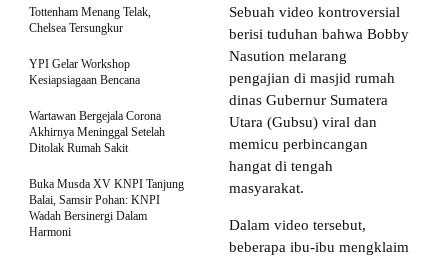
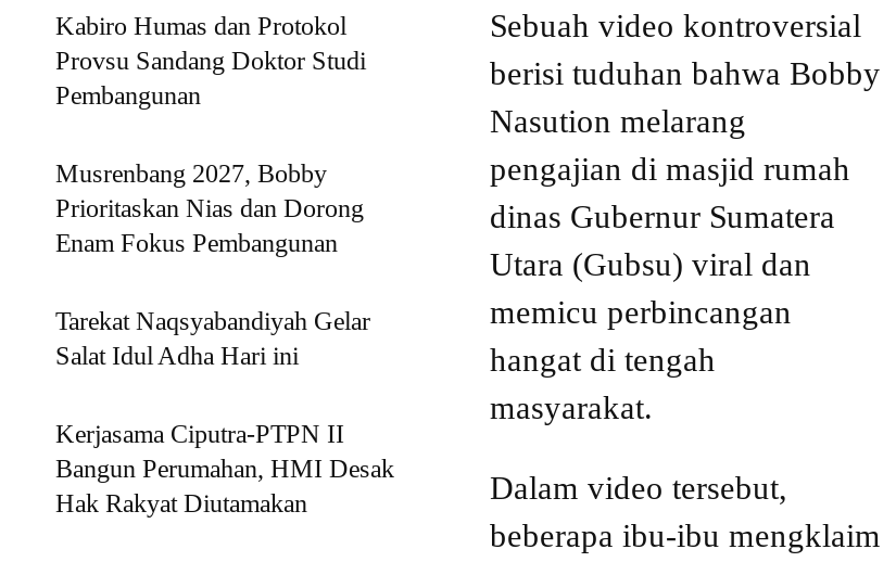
- Tottenham Menang Telak,
- Chelsea Tersungkur
+ Kabiro Humas dan Protokol
+ Provsu Sandang Doktor Studi
+ Pembangunan

- YPI Gelar Workshop
- Kesiapsiagaan Bencana
+ Musrenbang 2027, Bobby
+ Prioritaskan Nias dan Dorong
+ Enam Fokus Pembangunan

- Wartawan Bergejala Corona
- Akhirnya Meninggal Setelah
- Ditolak Rumah Sakit
+ Tarekat Naqsyabandiyah Gelar
+ Salat Idul Adha Hari ini

- Buka Musda XV KNPI Tanjung
- Balai, Samsir Pohan: KNPI
- Wadah Bersinergi Dalam
- Harmoni
+ Kerjasama Ciputra-PTPN II
+ Bangun Perumahan, HMI Desak
+ Hak Rakyat Diutamakan
